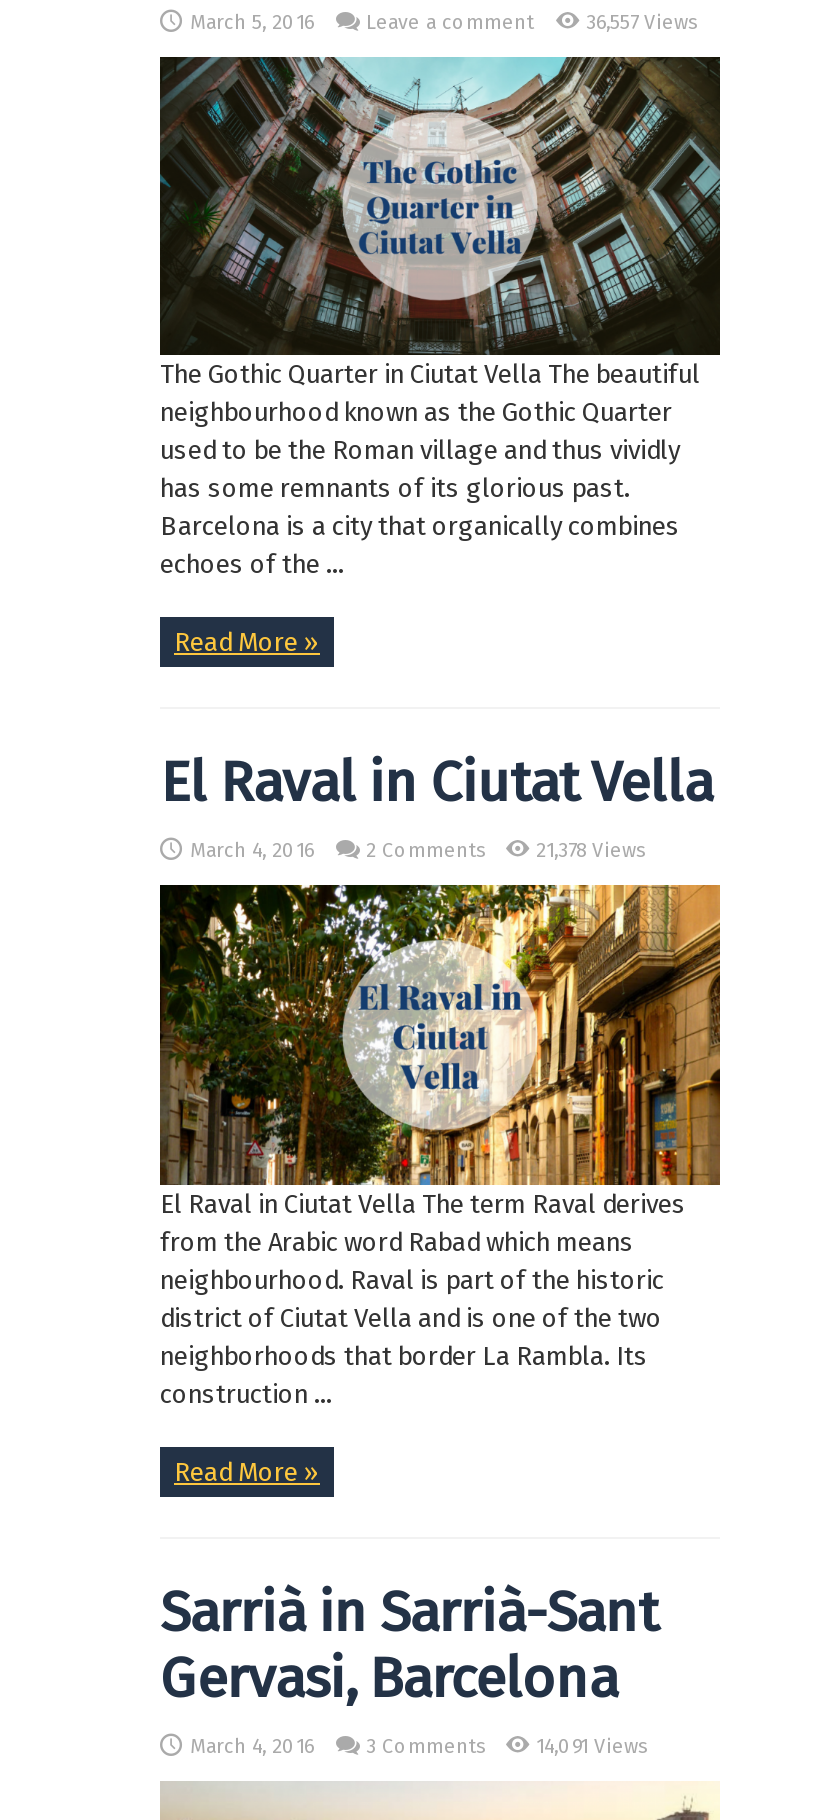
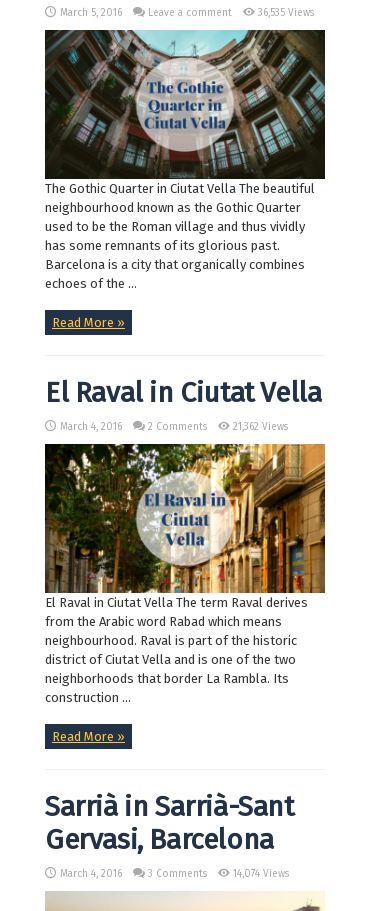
- 36,557 Views
+ 36,535 Views

- 21,378 Views
+ 21,362 Views

- 14,091 Views
+ 14,074 Views
